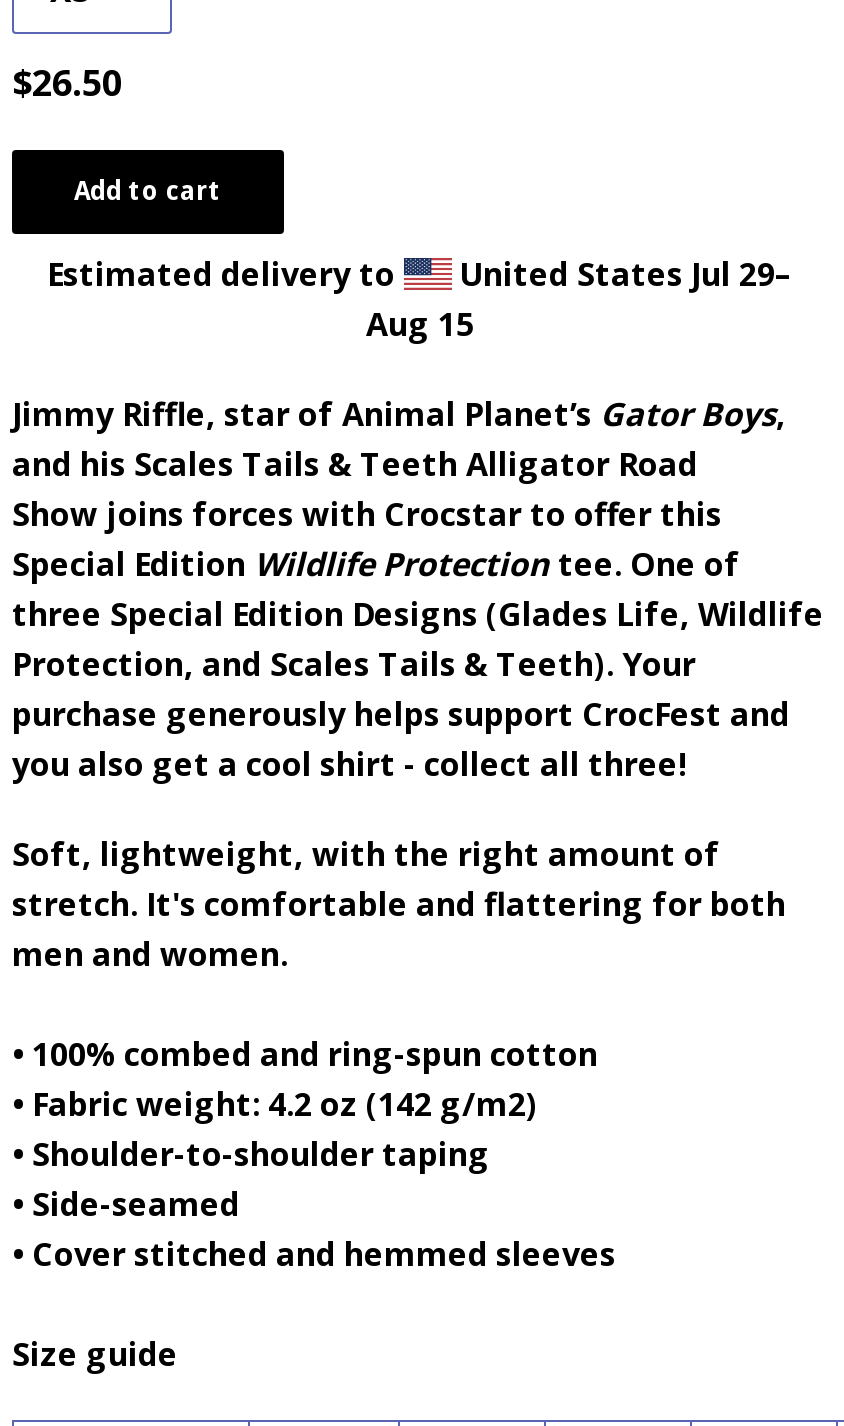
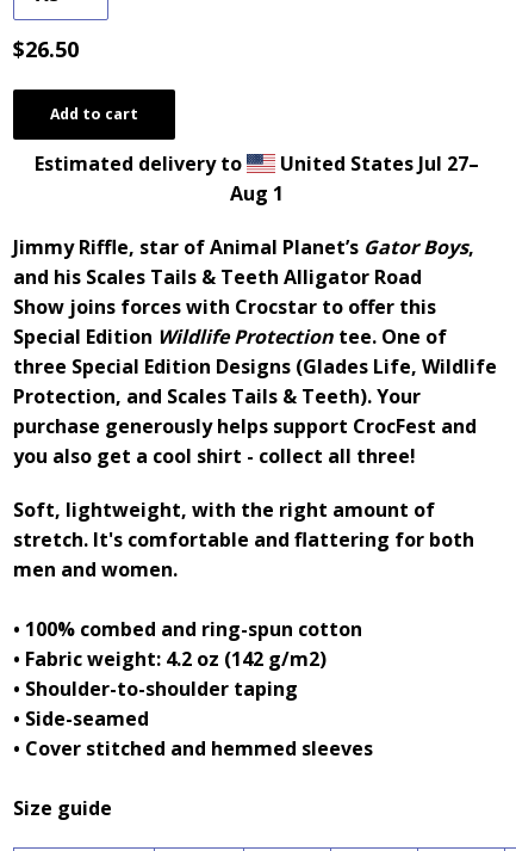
- United States Jul 29–
+ United States Jul 27–

- Aug 15
+ Aug 1
